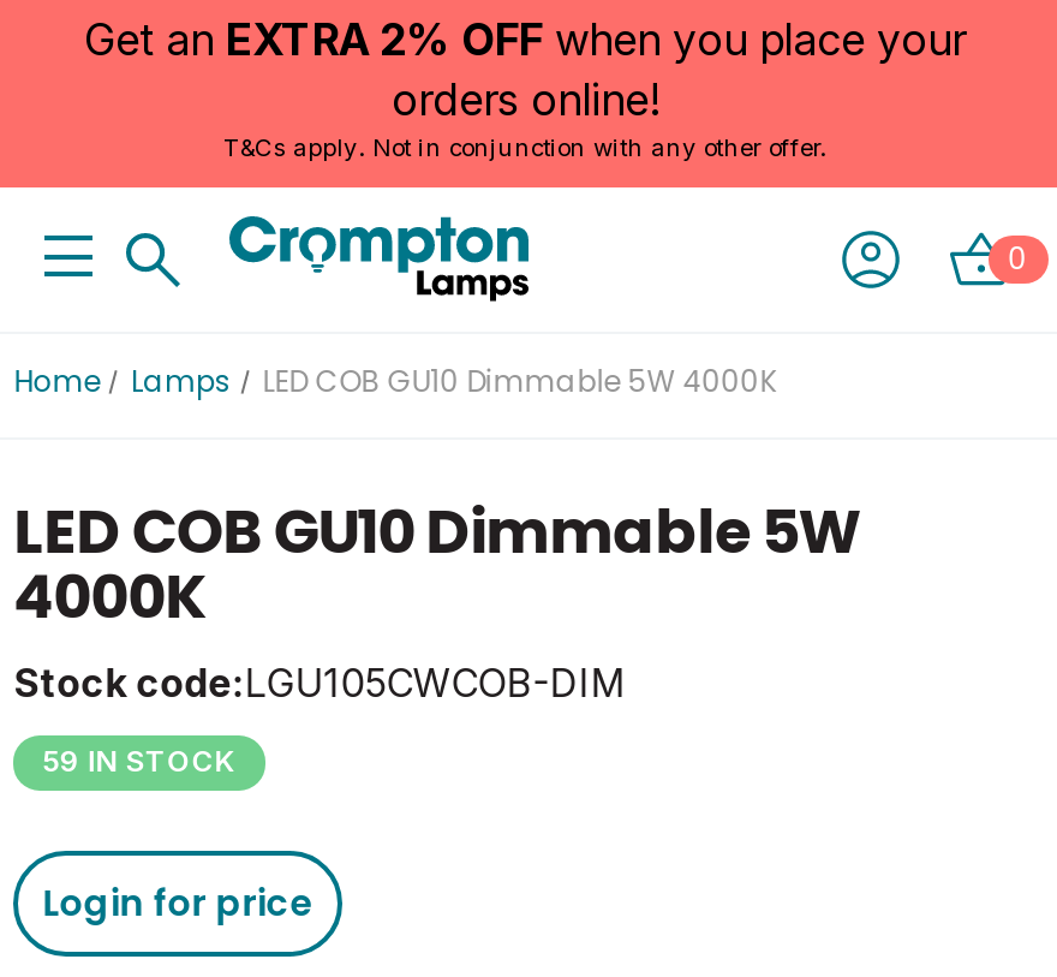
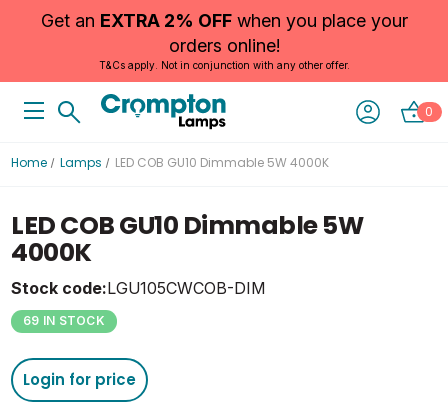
- 59 IN STOCK
+ 69 IN STOCK
